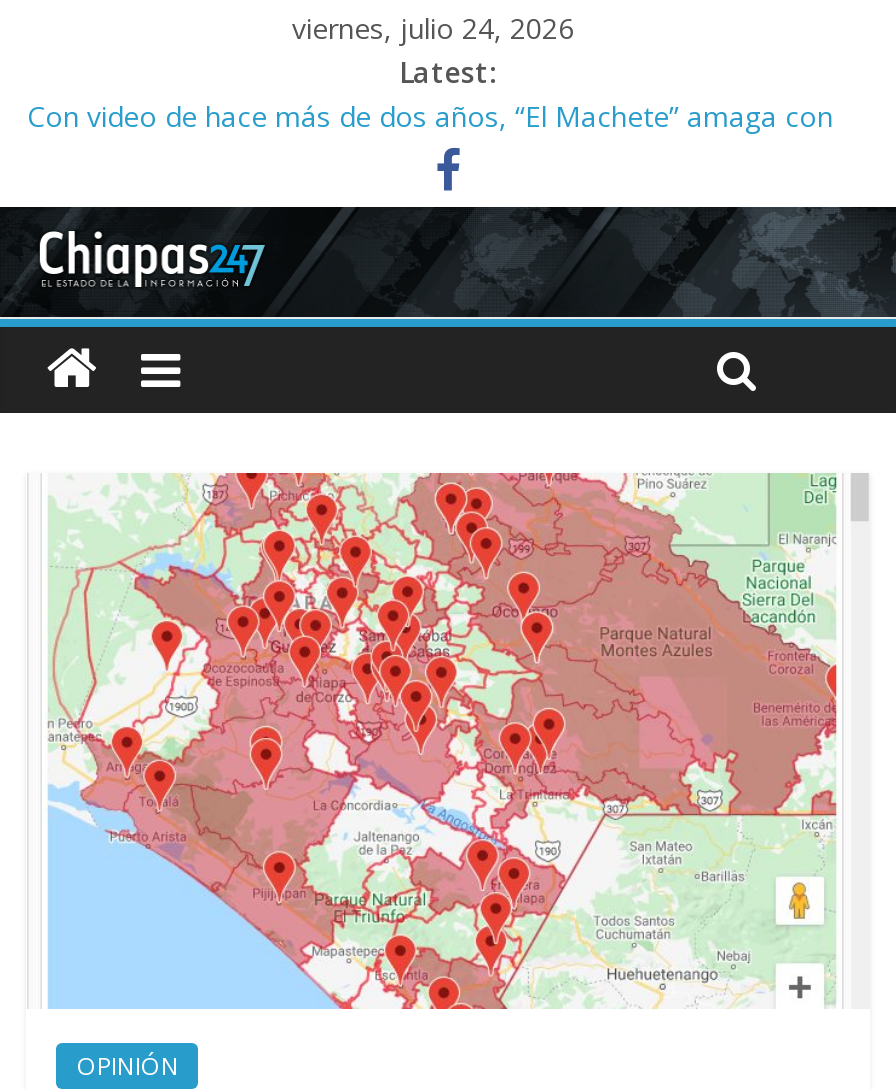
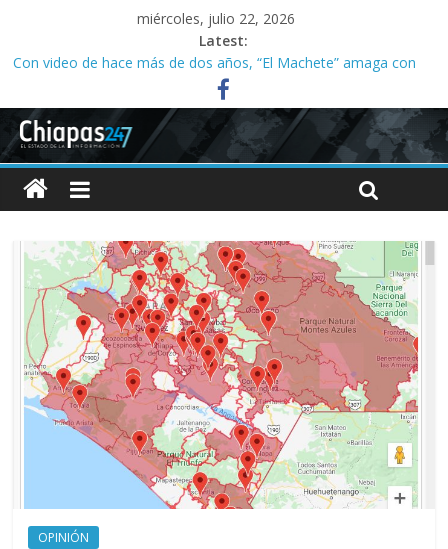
- viernes, julio 24, 2026
+ miércoles, julio 22, 2026
